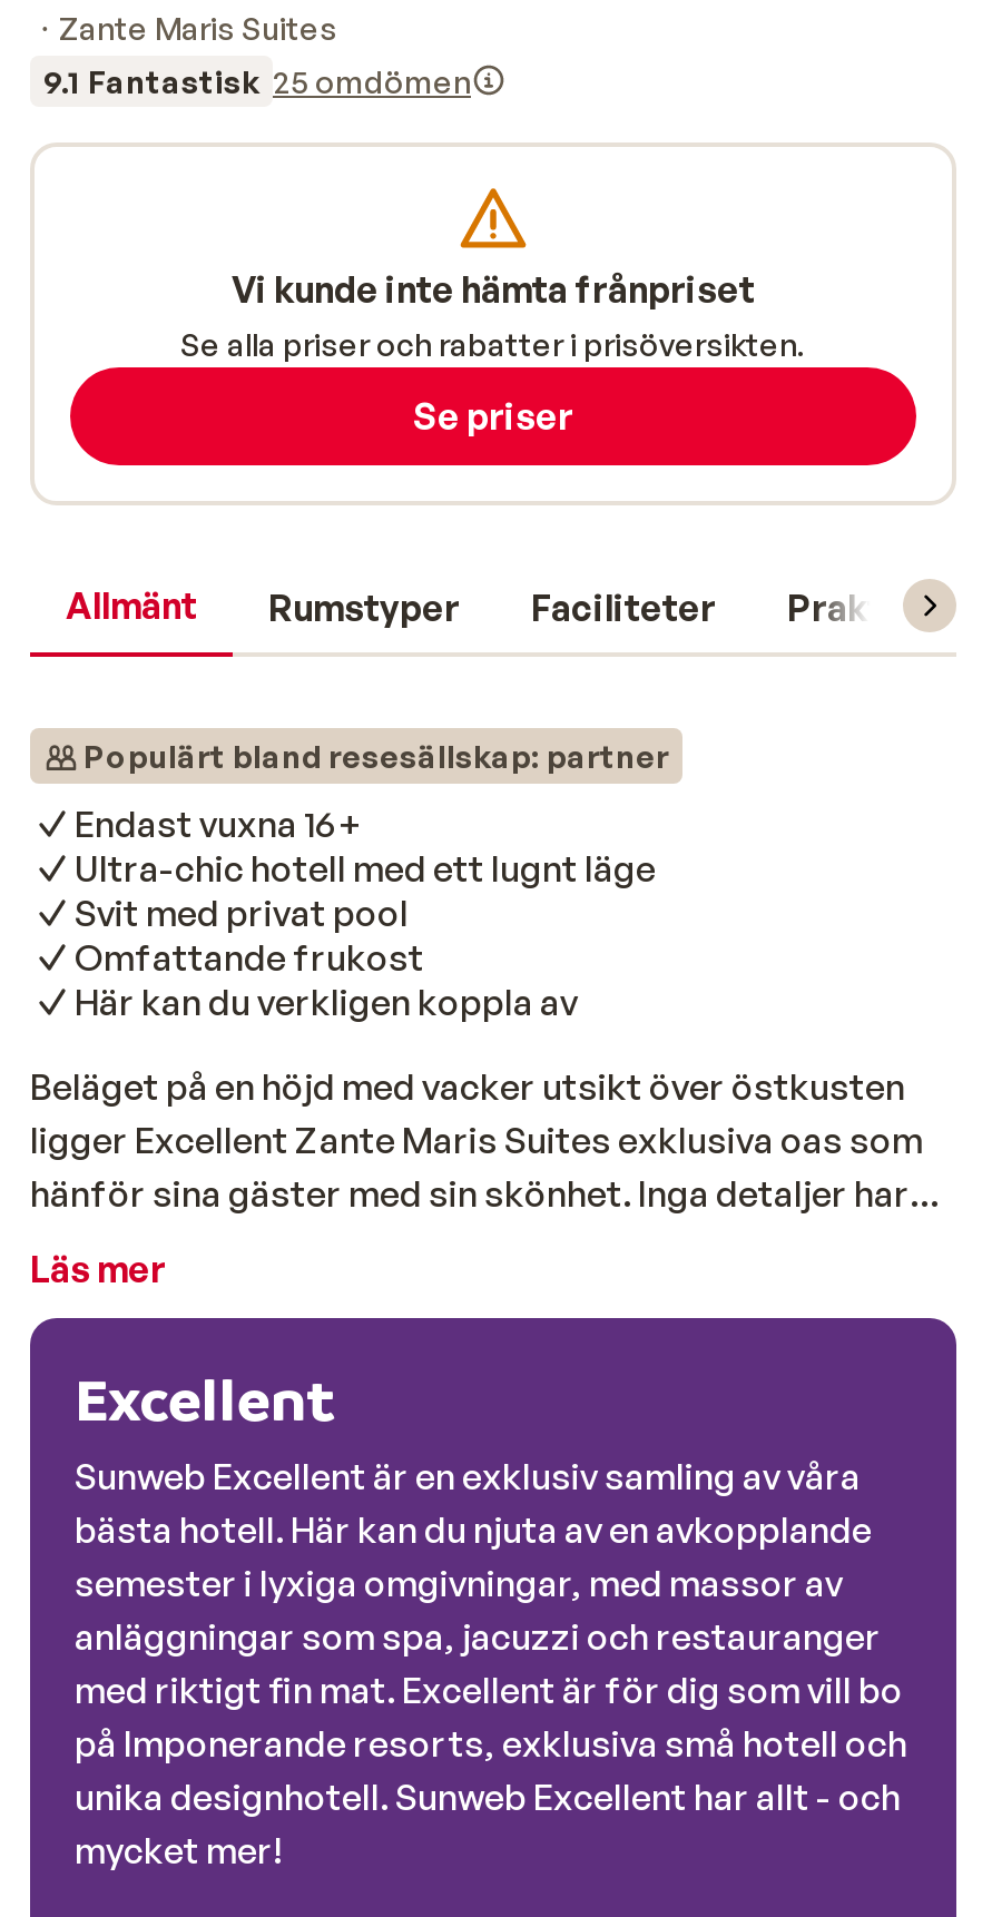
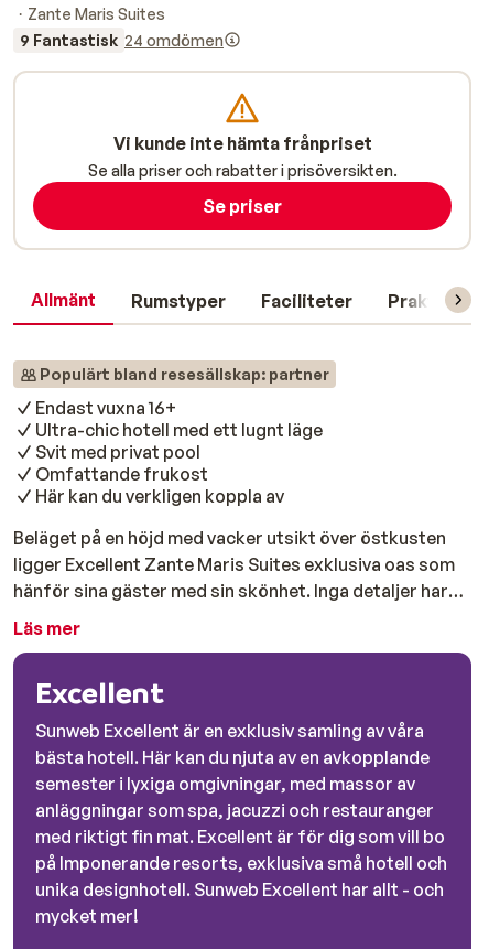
- 9.1 Fantastisk 25 omdömen
+ 9 Fantastisk 24 omdömen
